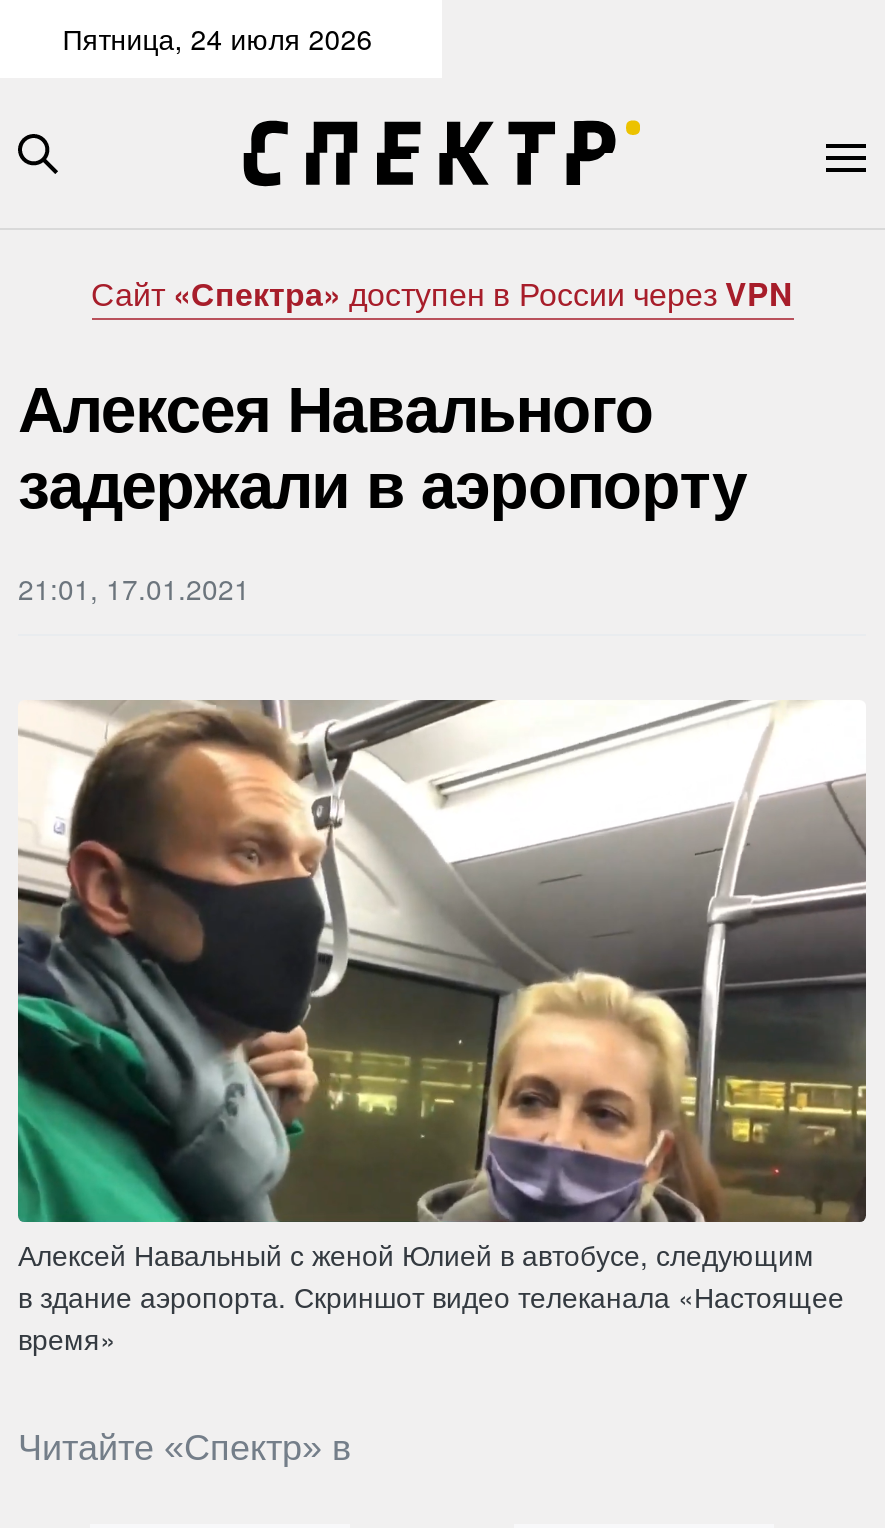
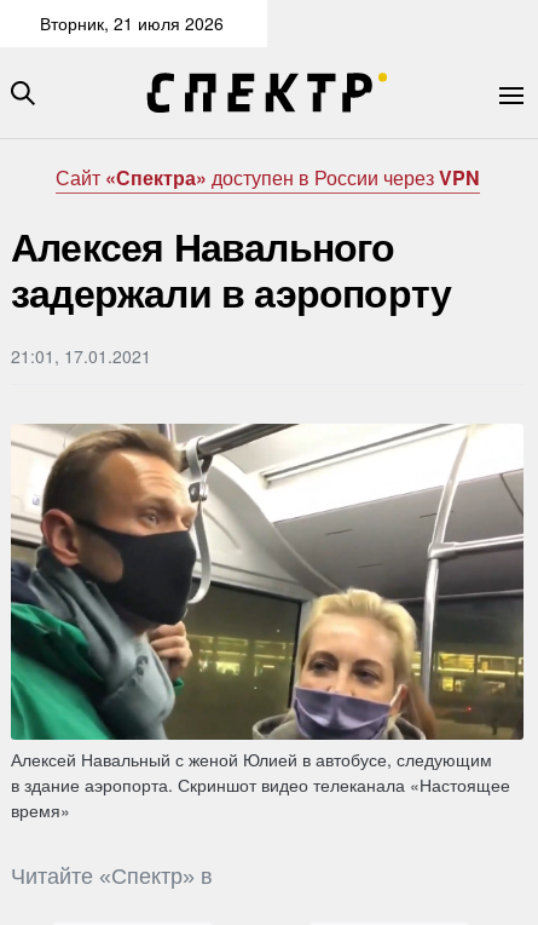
- Пятница, 24 июля 2026
+ Вторник, 21 июля 2026
